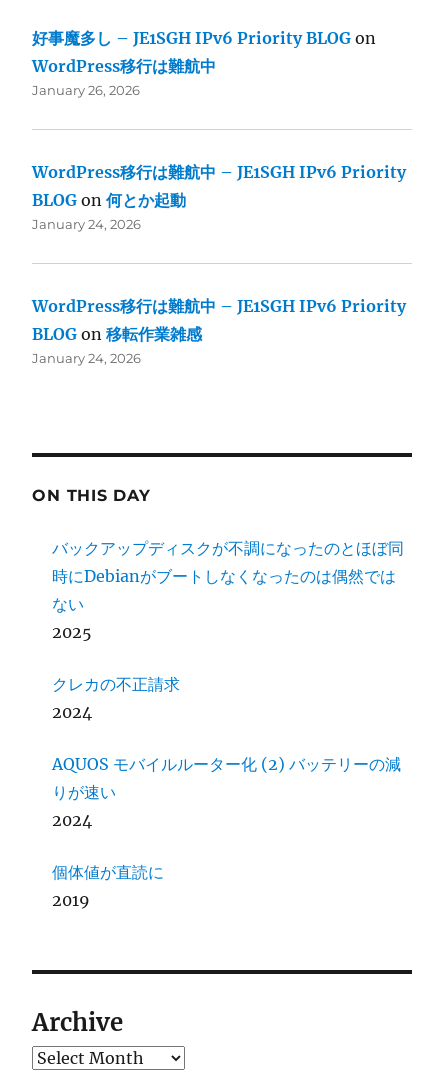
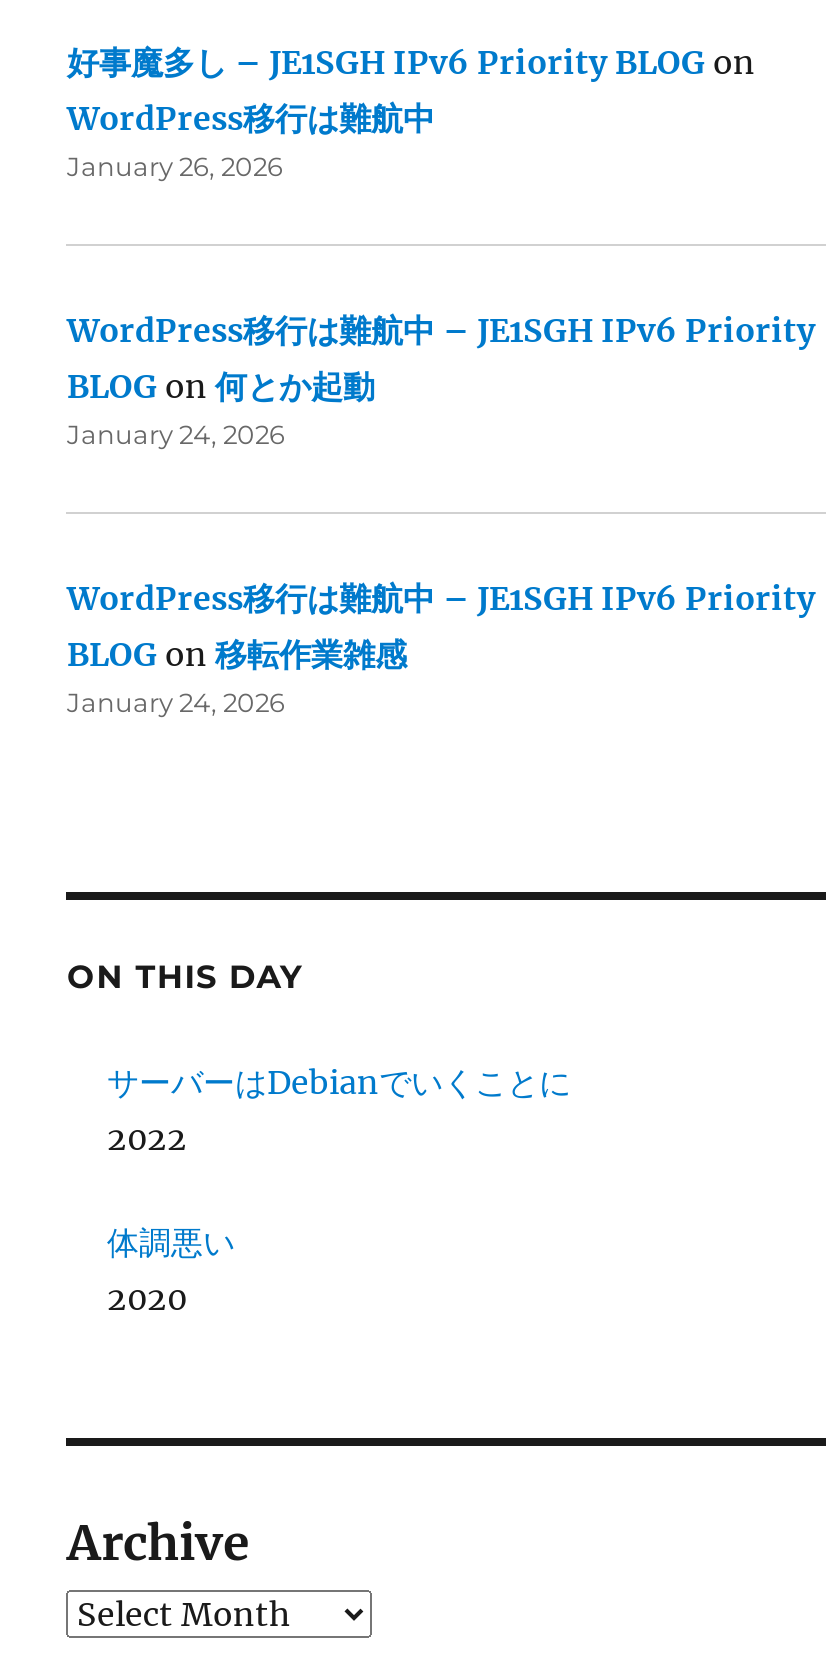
- バックアップディスクが不調になったのとほぼ同
- 時にDebianがブートしなくなったのは偶然では
- ない
- 2025
- クレカの不正請求
- 2024
- AQUOS モバイルルーター化 (2) バッテリーの減
- りが速い
- 2024
- 個体値が直読に
- 2019
+ サーバーはDebianでいくことに
+ 2022
+ 体調悪い
+ 2020
